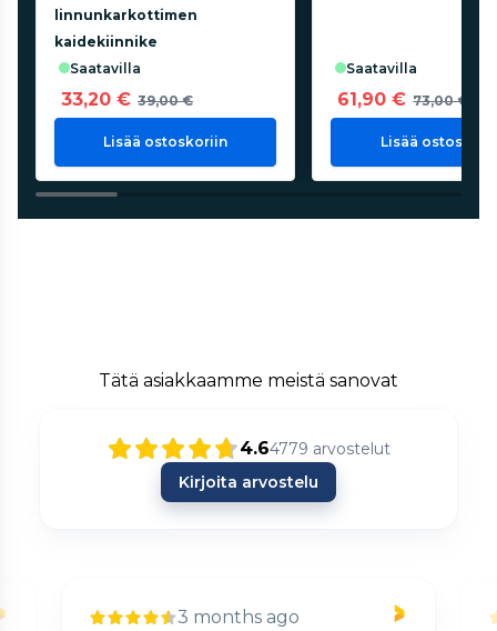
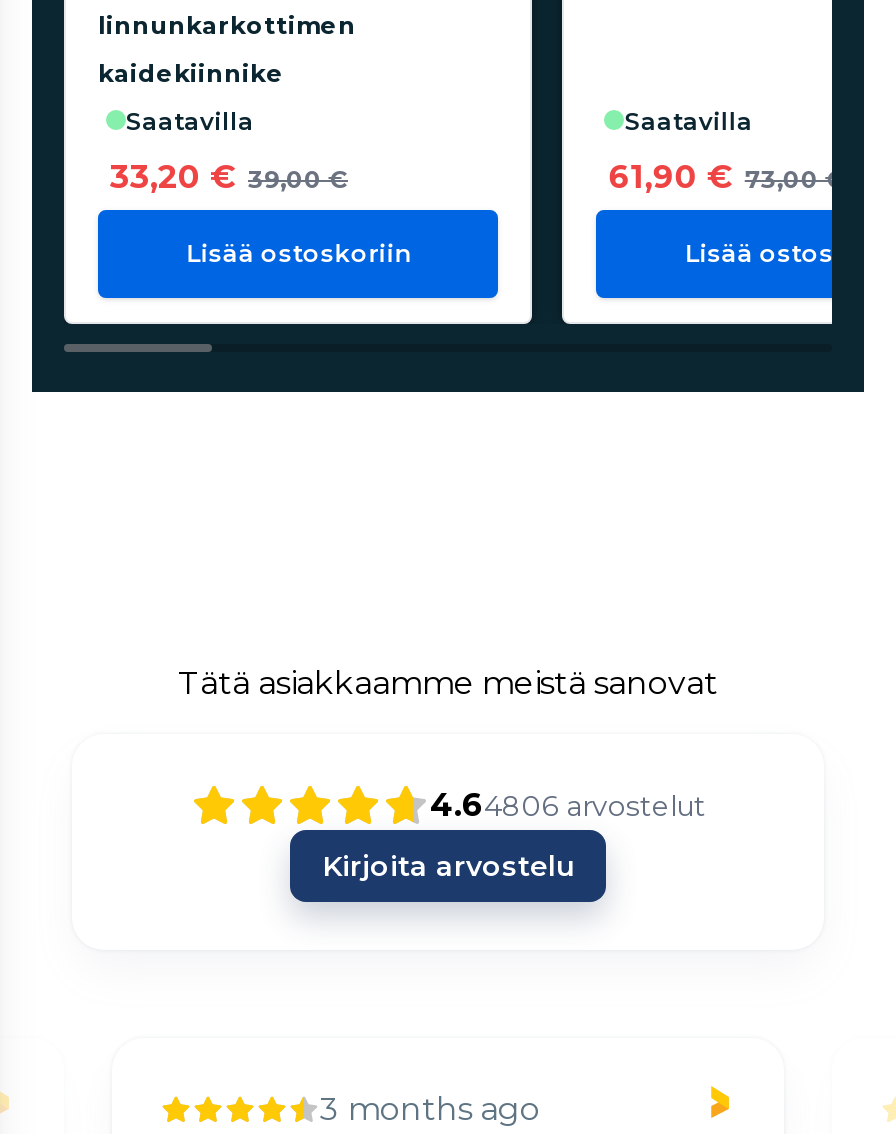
- 4.64779 arvostelut
+ 4.64806 arvostelut
